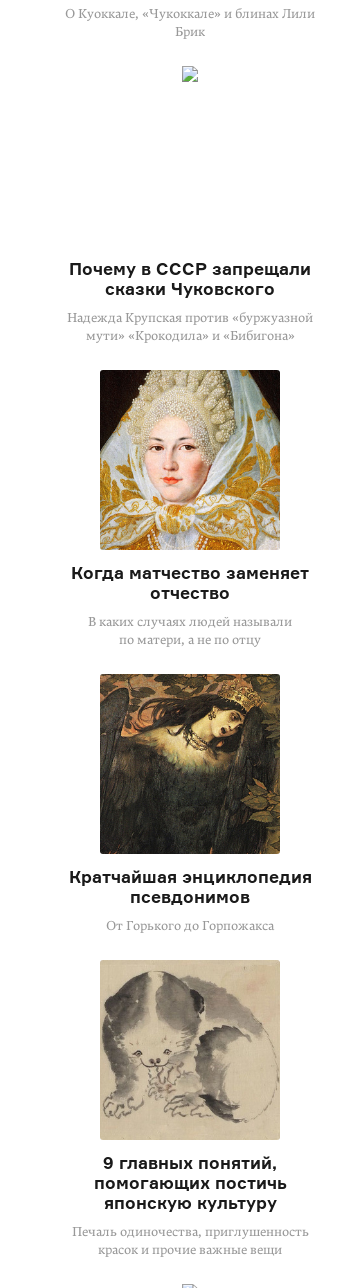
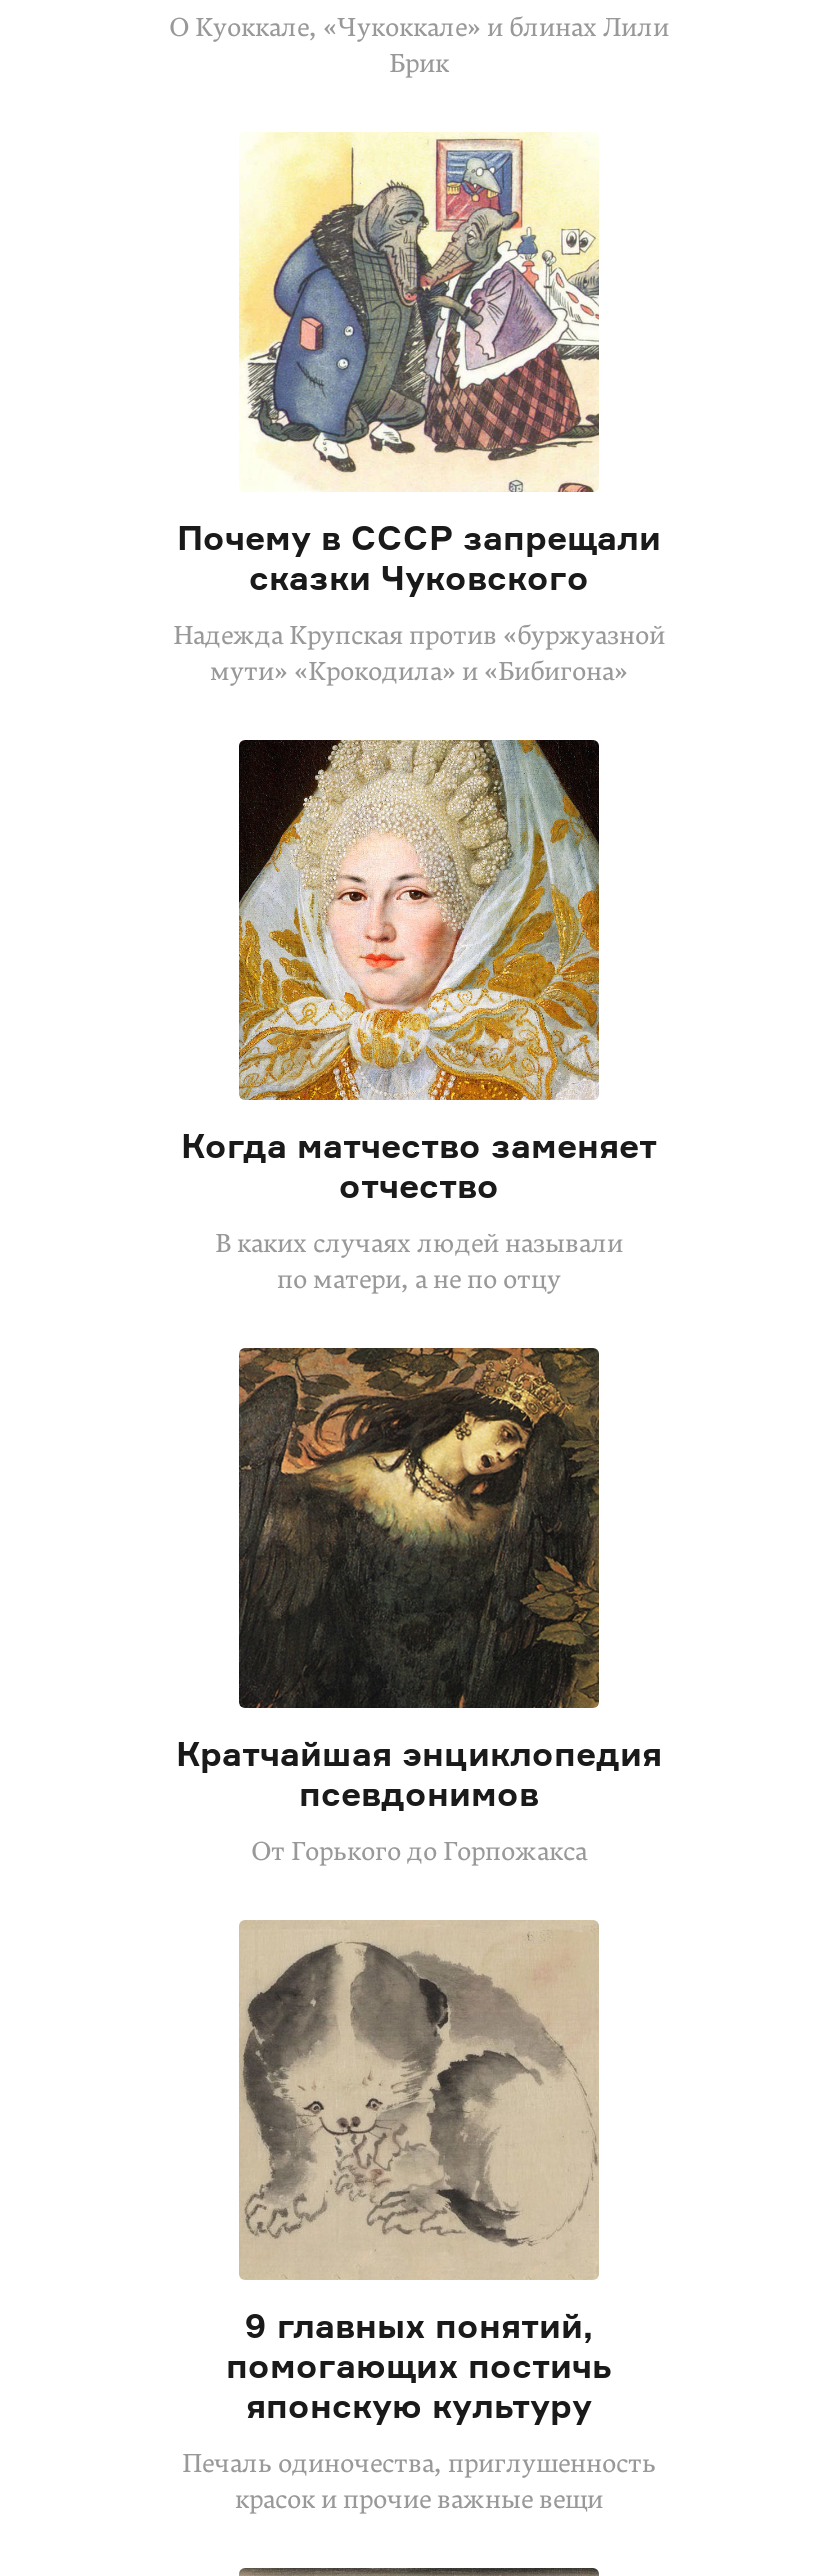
+ [image]
